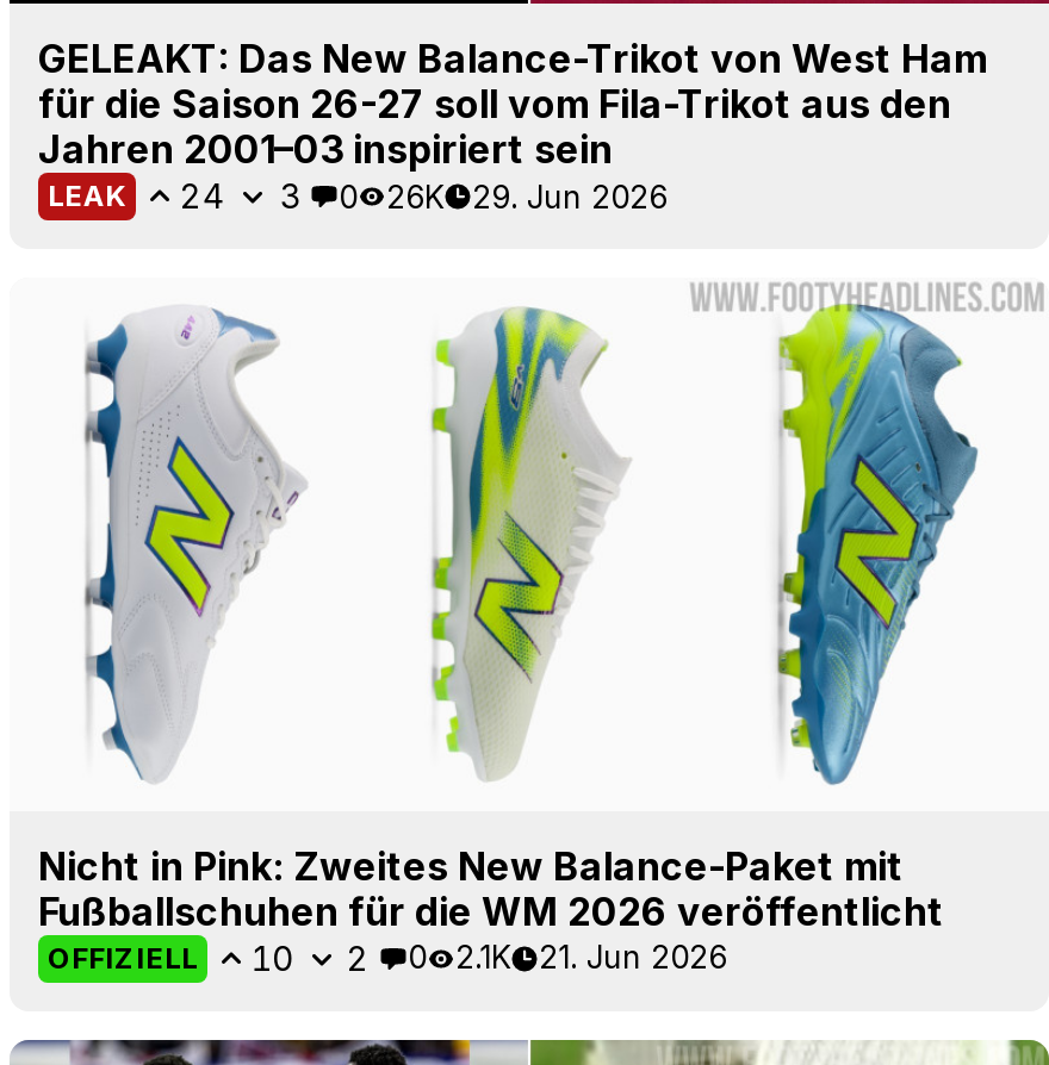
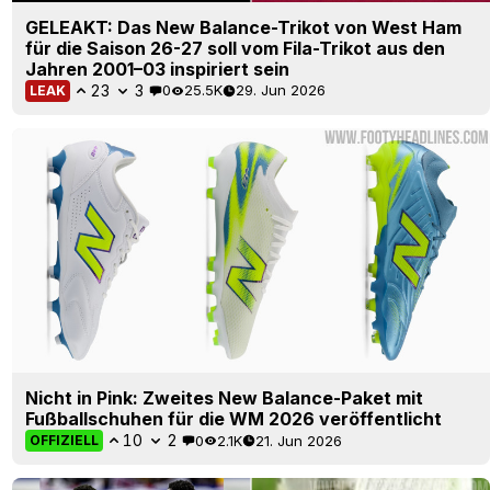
- 24
+ 23

- 26K
+ 25.5K
